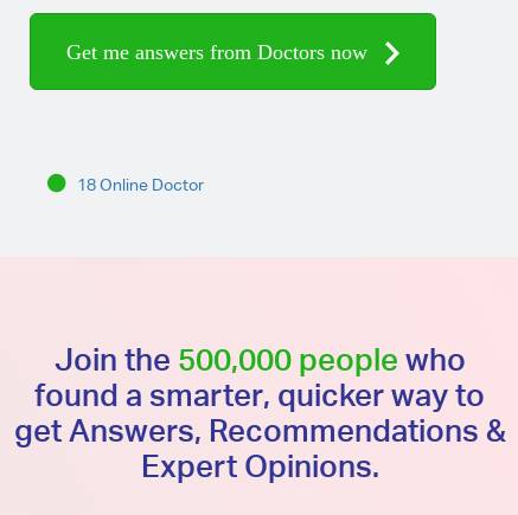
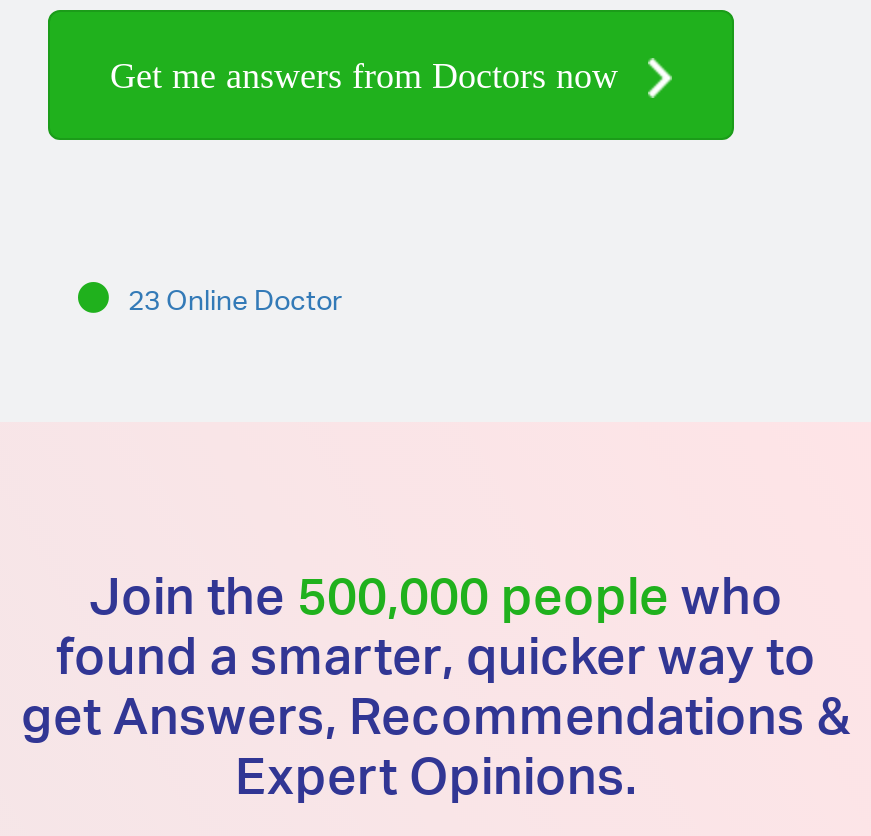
- 18 Online Doctor
+ 23 Online Doctor
